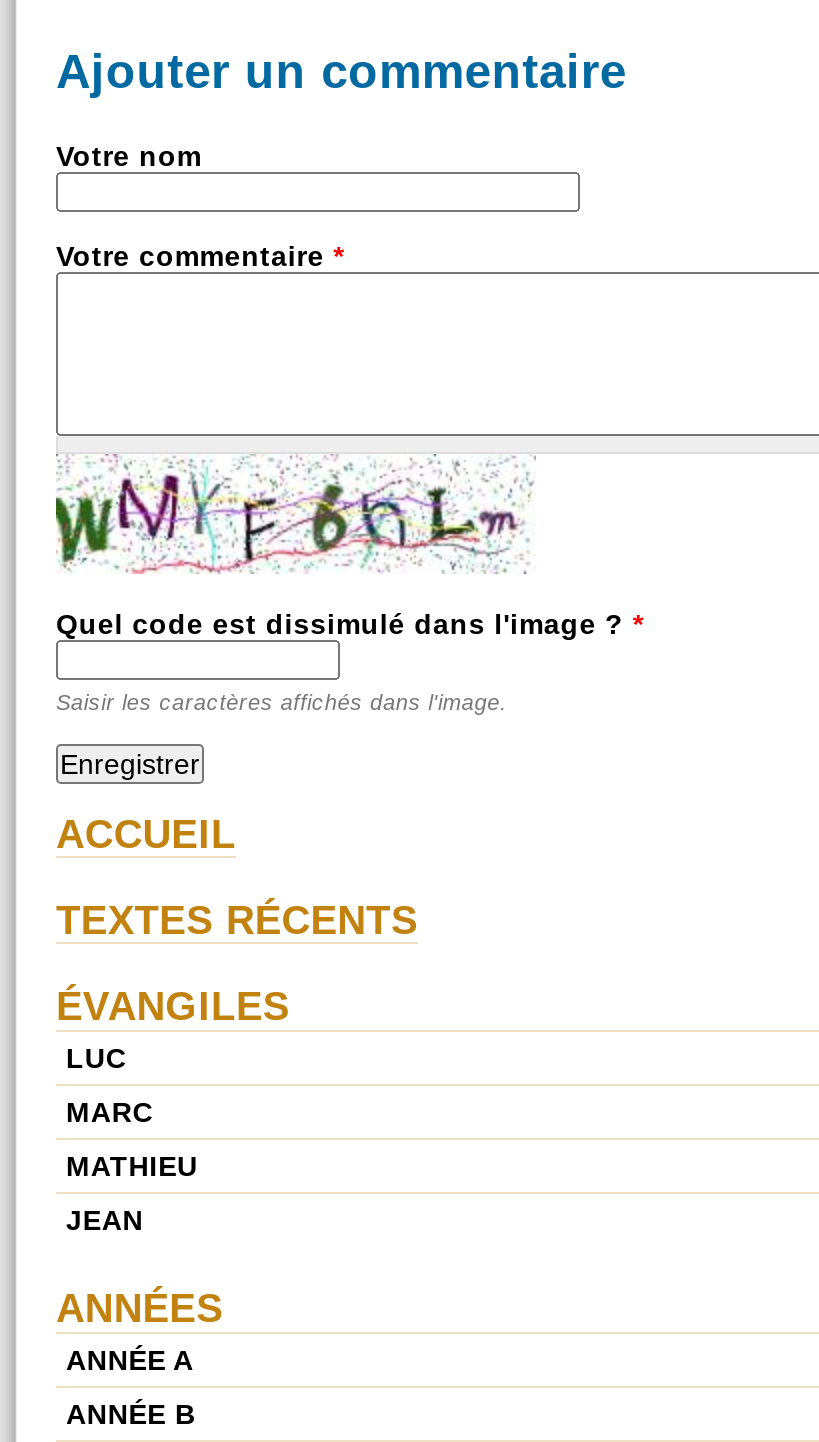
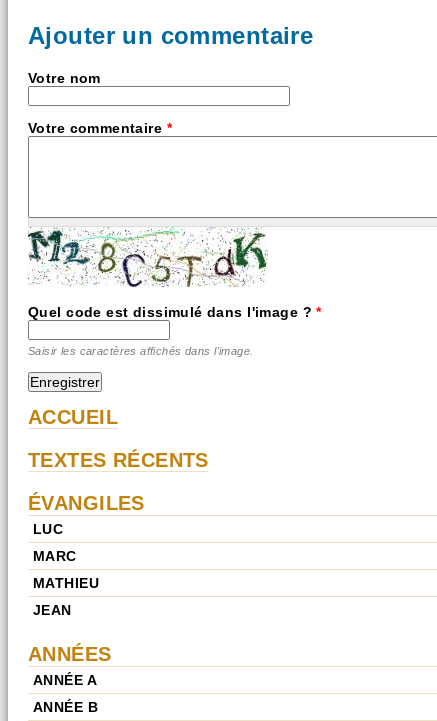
- [image]
+ [image]
